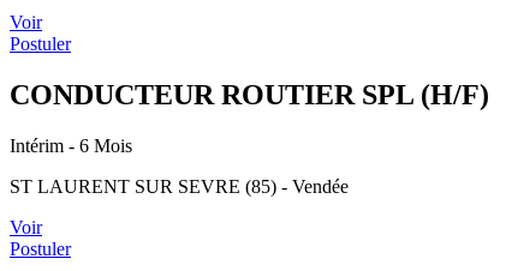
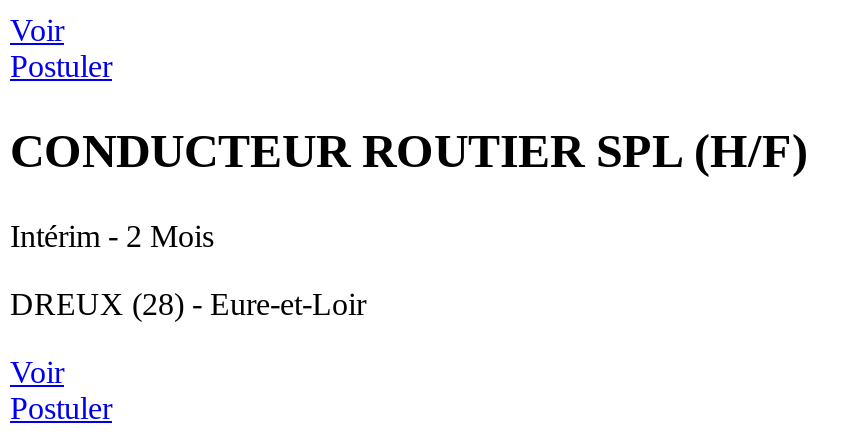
- Intérim - 6 Mois
+ Intérim - 2 Mois

- ST LAURENT SUR SEVRE (85) - Vendée
+ DREUX (28) - Eure-et-Loir
